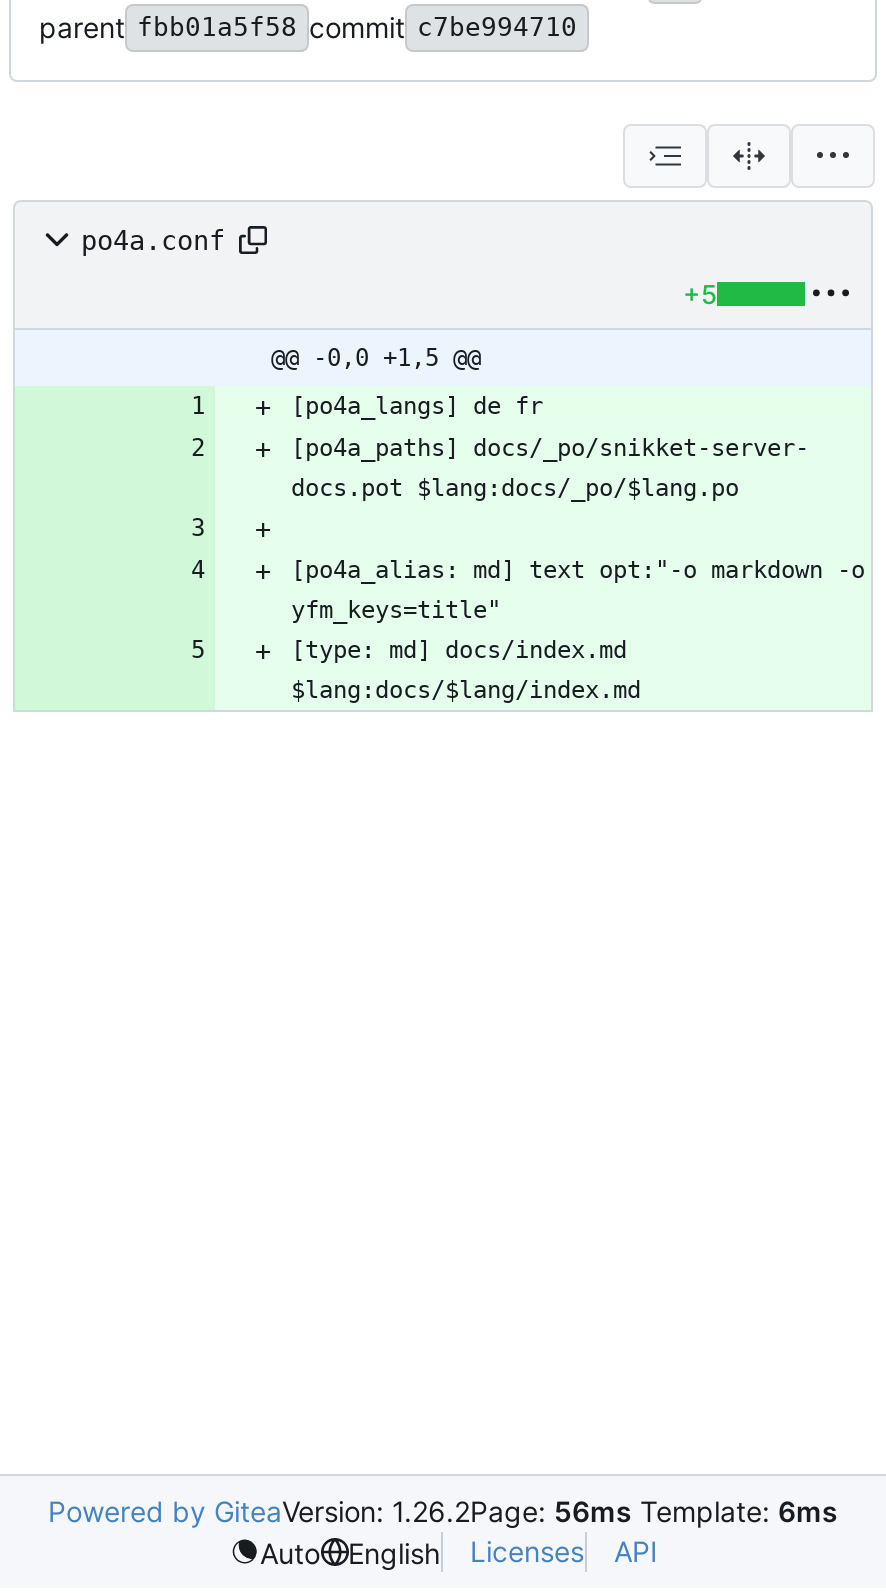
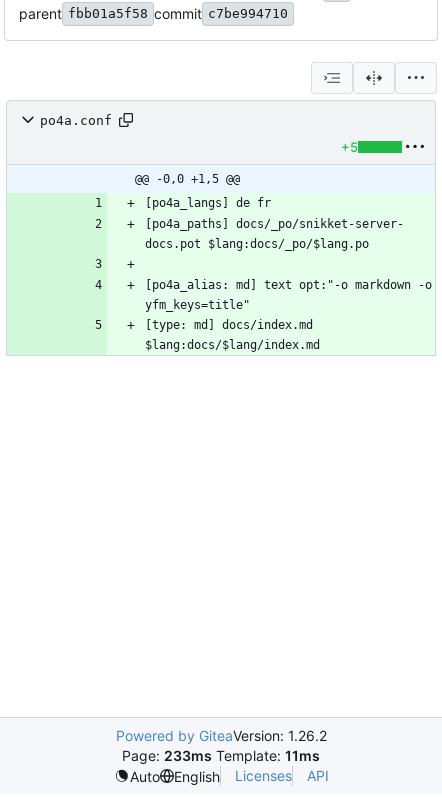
- Powered by GiteaVersion: 1.26.2Page: 56ms Template: 6ms
+ Powered by GiteaVersion: 1.26.2
+ Page: 233ms Template: 11ms
